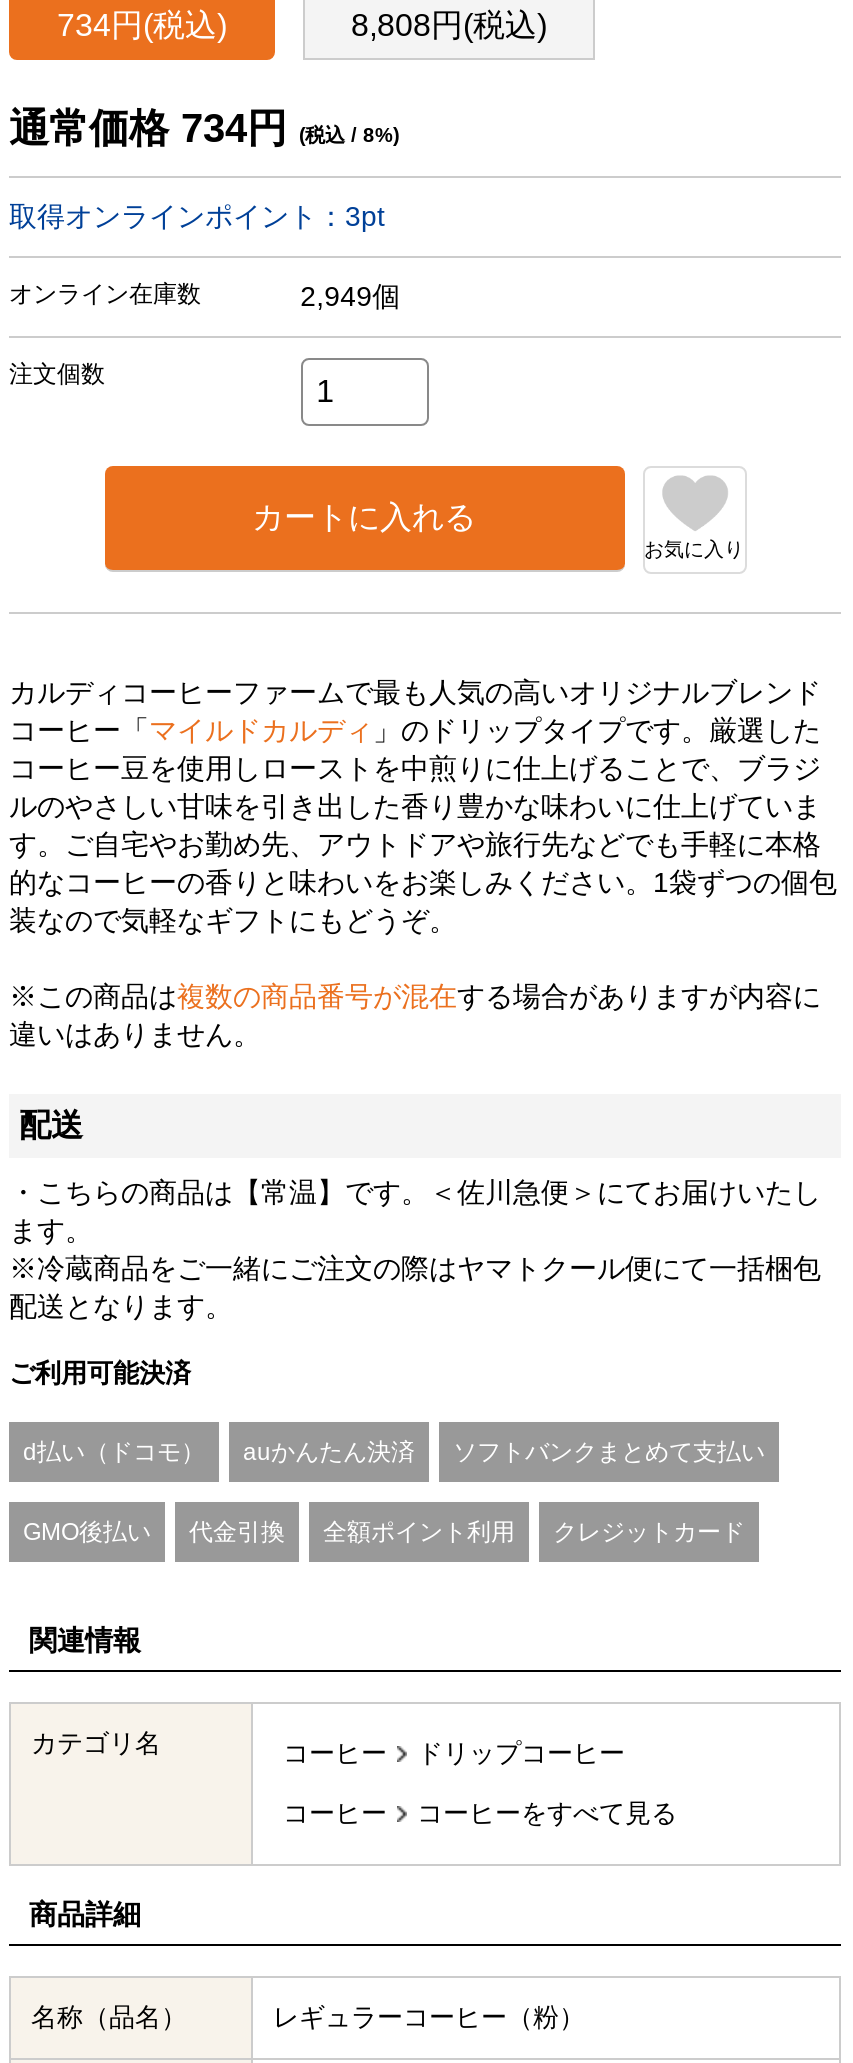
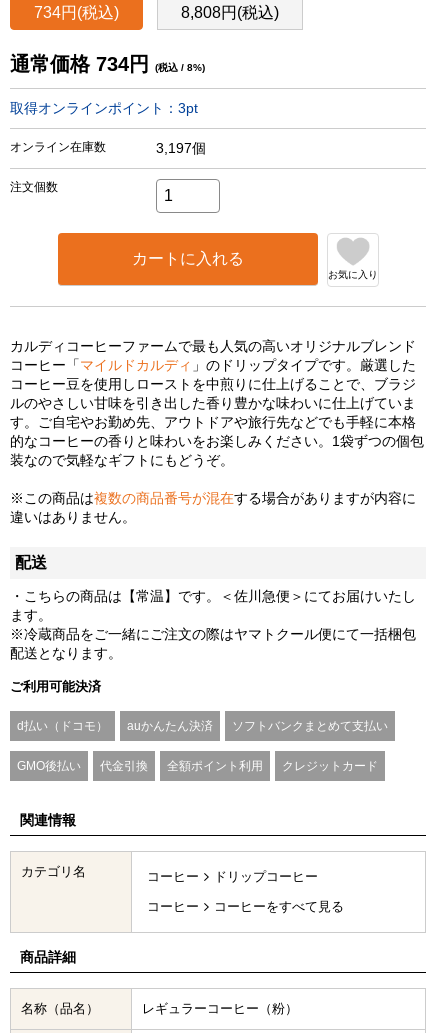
- 2,949個
+ 3,197個
